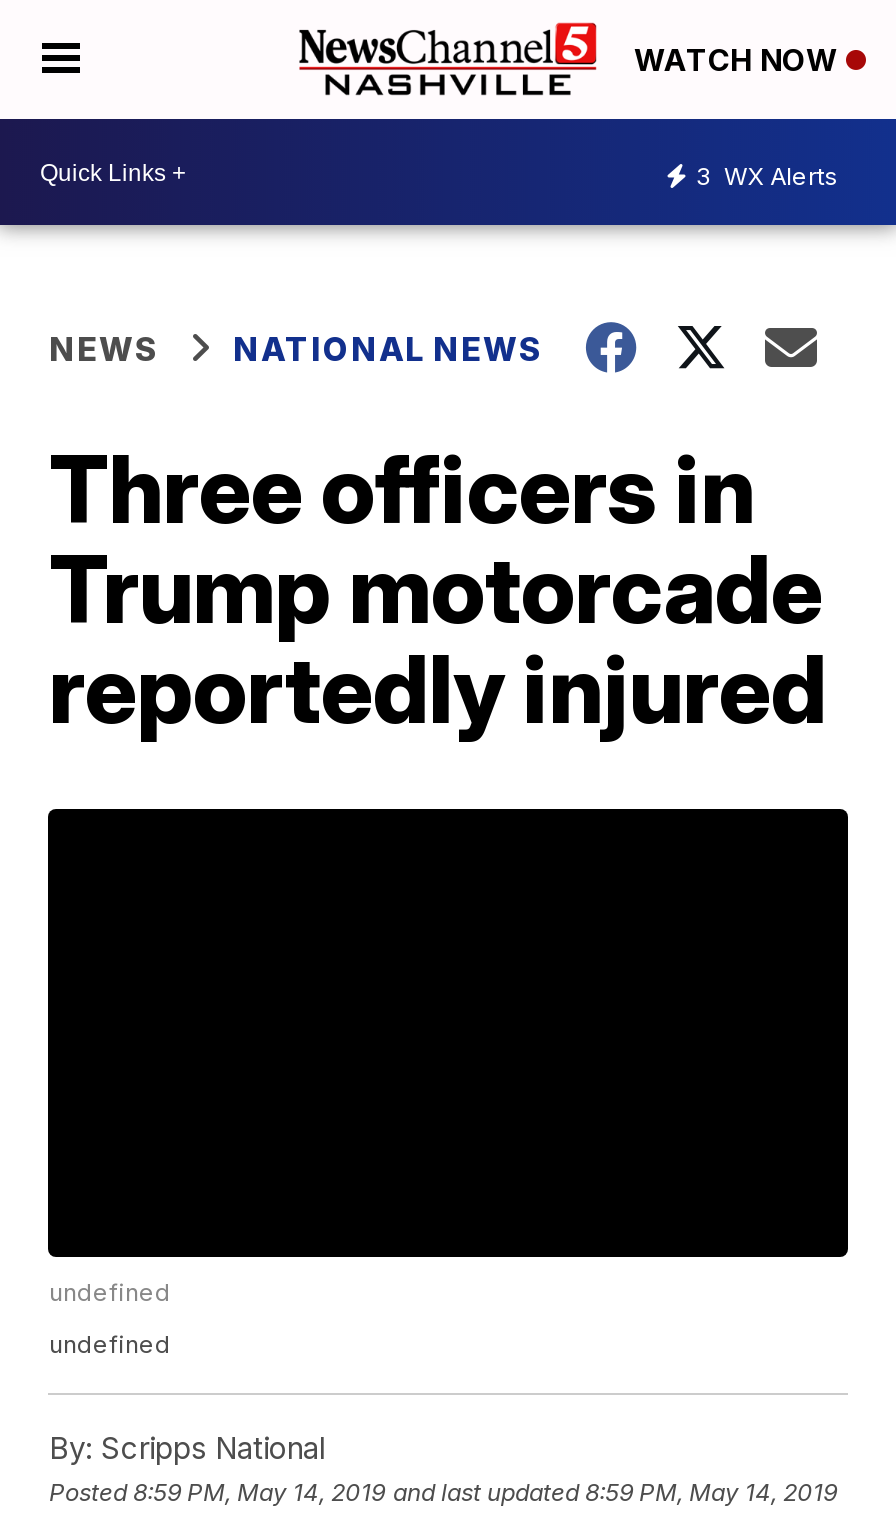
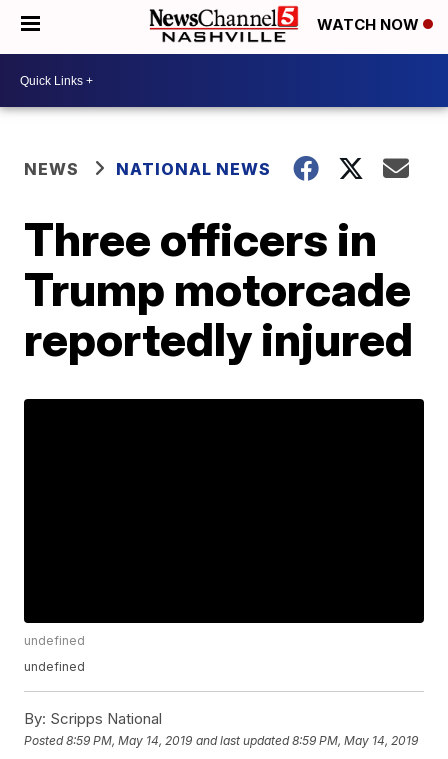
- 3 WX Alerts
